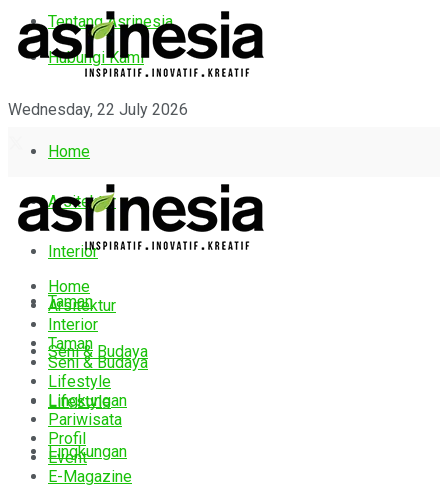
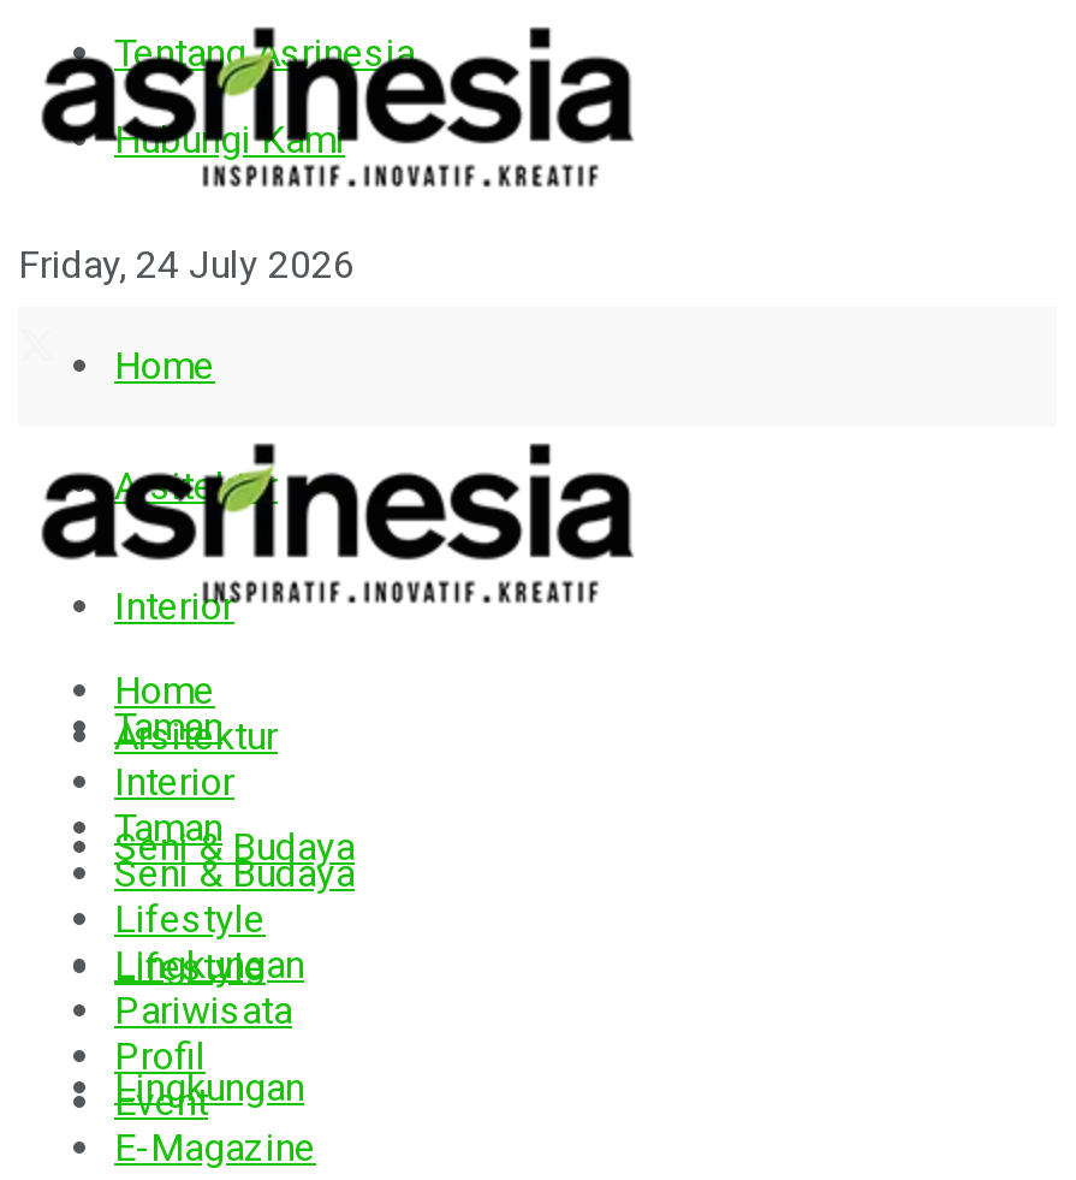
- Wednesday, 22 July 2026
+ Friday, 24 July 2026
